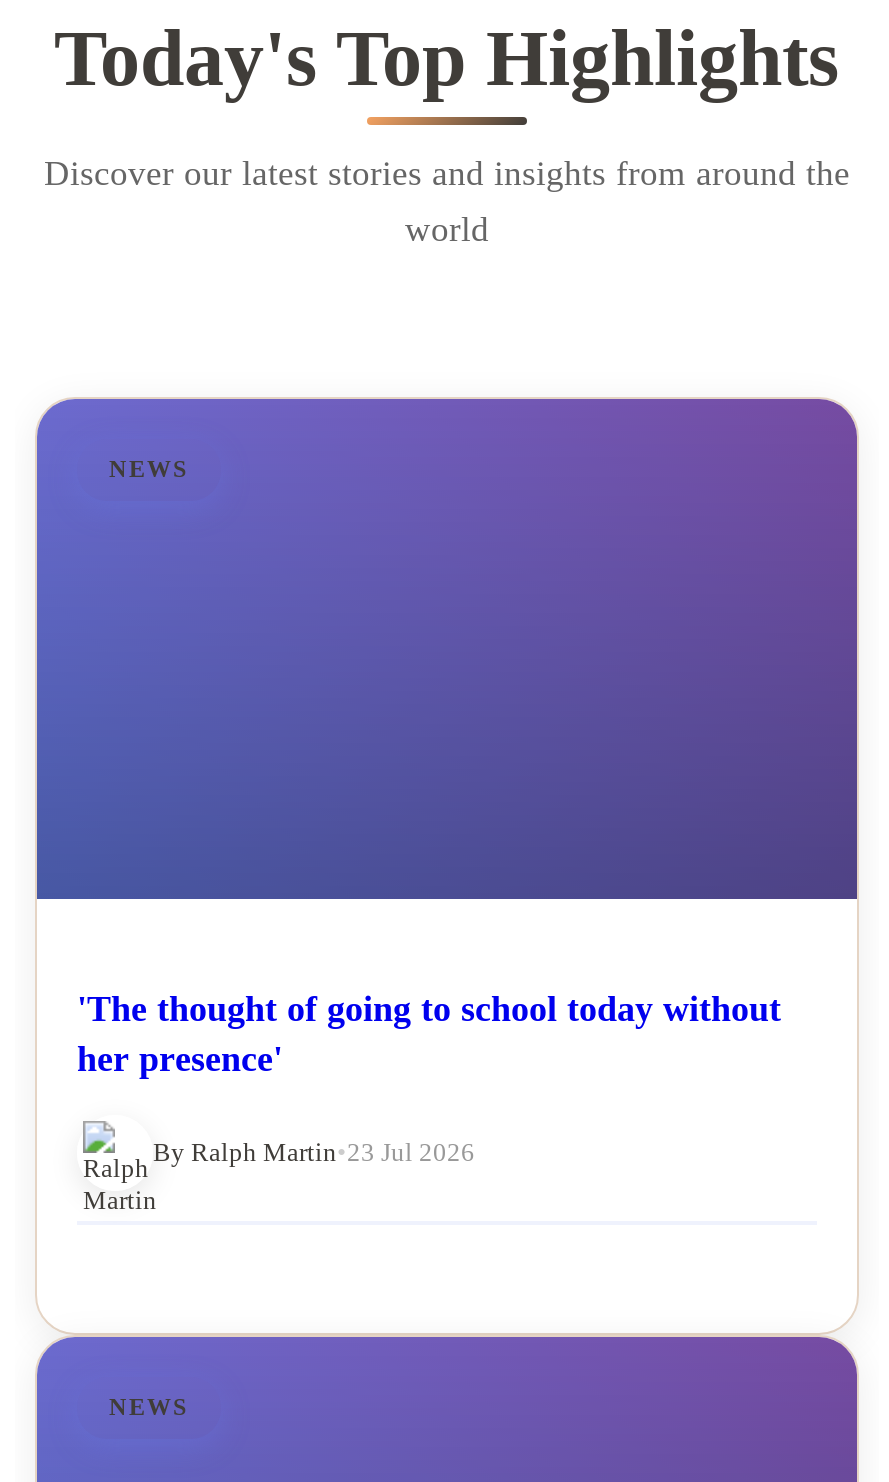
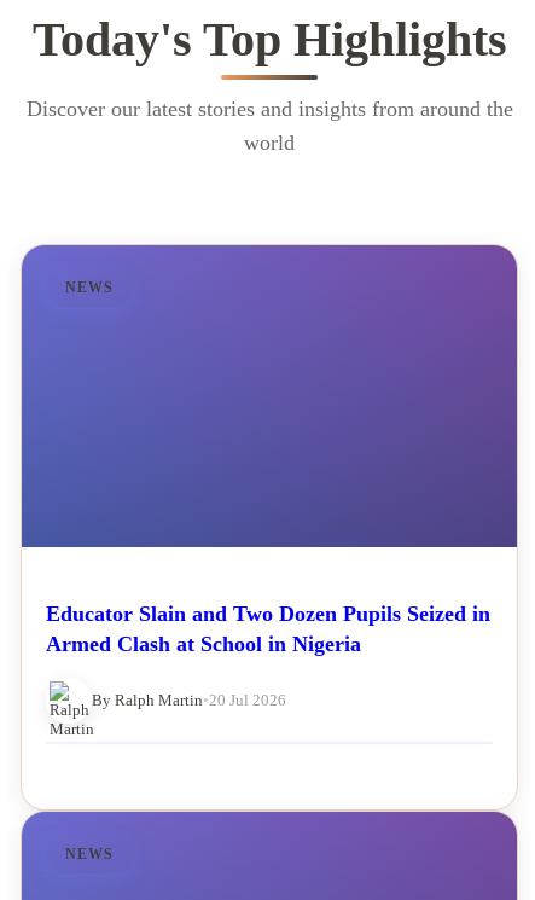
- 'The thought of going to school today without
- her presence'
+ Educator Slain and Two Dozen Pupils Seized in
+ Armed Clash at School in Nigeria

- By Ralph Martin • 23 Jul 2026
+ By Ralph Martin • 20 Jul 2026
